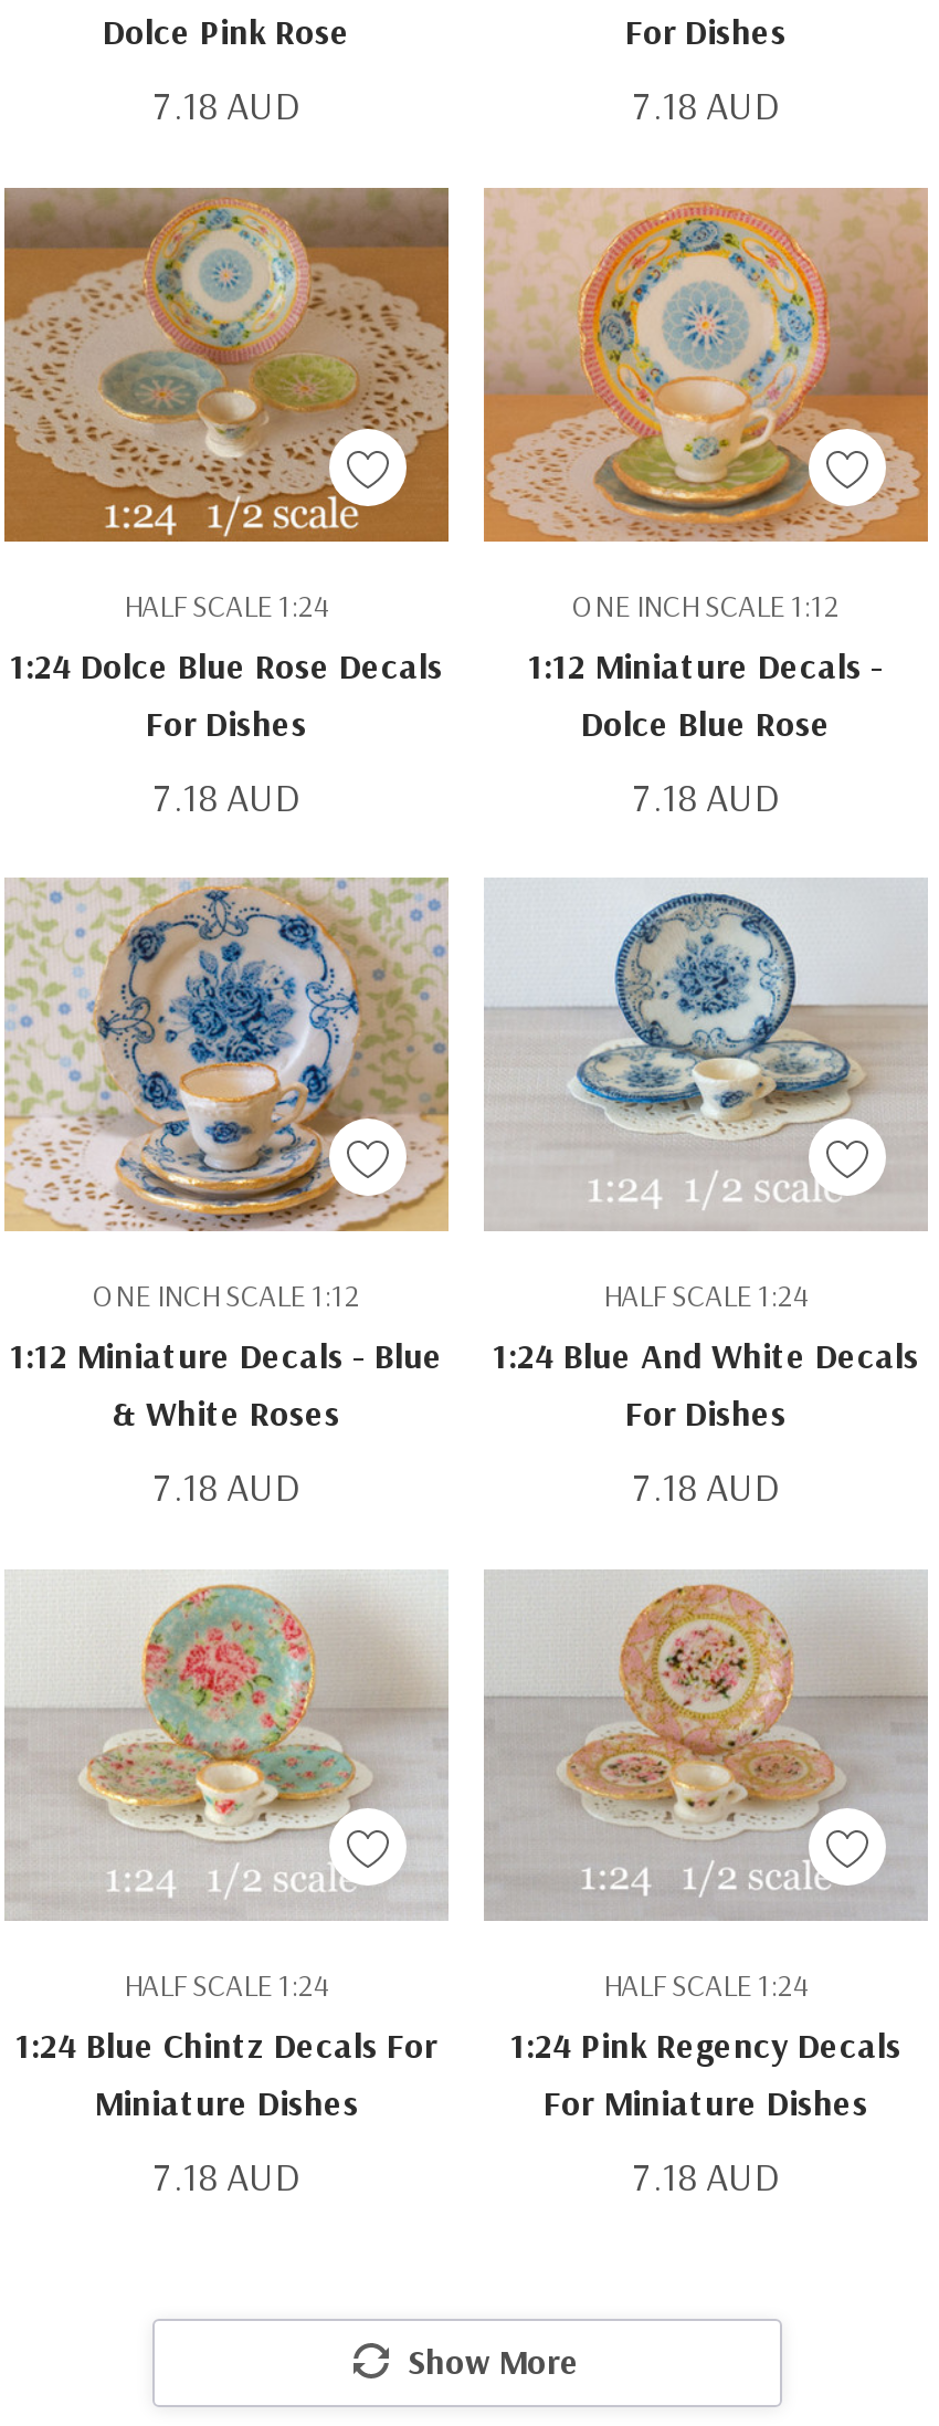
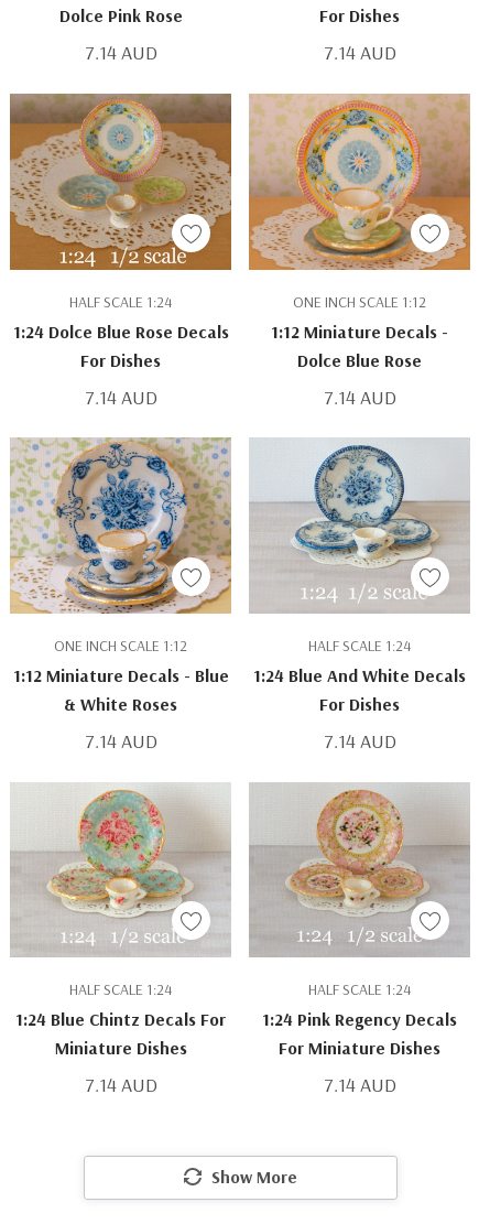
- 7.18 AUD
+ 7.14 AUD

- 7.18 AUD
+ 7.14 AUD

- 7.18 AUD
+ 7.14 AUD

- 7.18 AUD
+ 7.14 AUD

- 7.18 AUD
+ 7.14 AUD

- 7.18 AUD
+ 7.14 AUD

- 7.18 AUD
+ 7.14 AUD

- 7.18 AUD
+ 7.14 AUD
